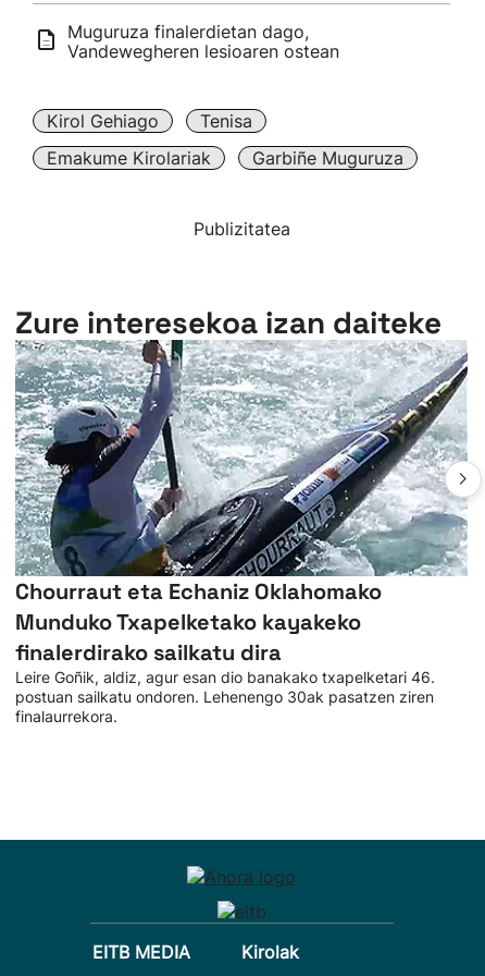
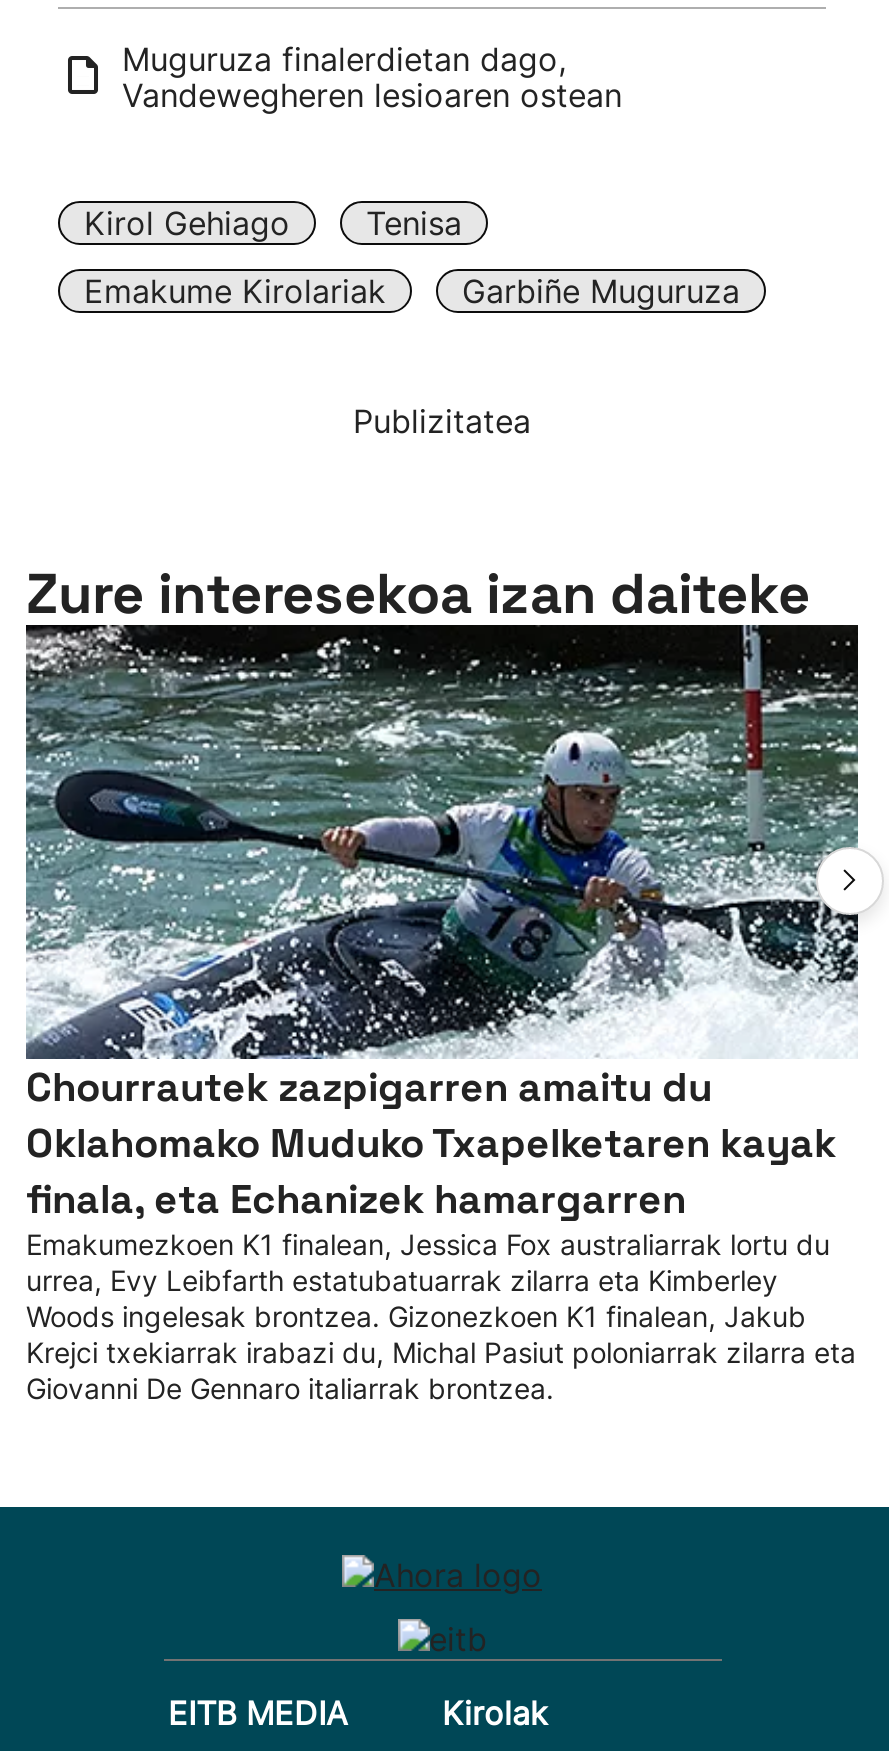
- [image]
- Chourraut eta Echaniz Oklahomako
- Munduko Txapelketako kayakeko
- finalerdirako sailkatu dira
- Leire Goñik, aldiz, agur esan dio banakako txapelketari 46.
- postuan sailkatu ondoren. Lehenengo 30ak pasatzen ziren
- finalaurrekora.
+ [image]
+ Chourrautek zazpigarren amaitu du
+ Oklahomako Muduko Txapelketaren kayak
+ finala, eta Echanizek hamargarren
+ Emakumezkoen K1 finalean, Jessica Fox australiarrak lortu du
+ urrea, Evy Leibfarth estatubatuarrak zilarra eta Kimberley
+ Woods ingelesak brontzea. Gizonezkoen K1 finalean, Jakub
+ Krejci txekiarrak irabazi du, Michal Pasiut poloniarrak zilarra eta
+ Giovanni De Gennaro italiarrak brontzea.
